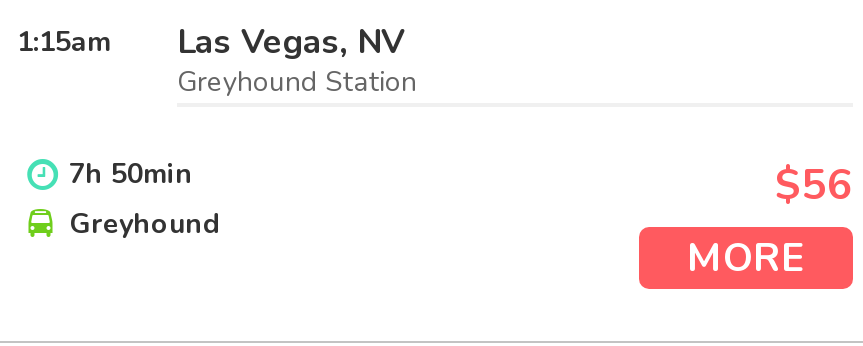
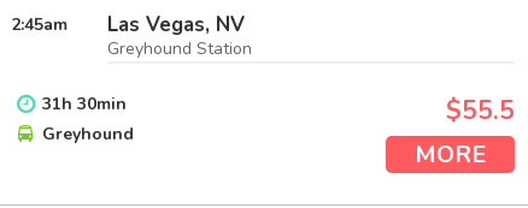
- 1:15am Las Vegas, NV
+ 2:45am Las Vegas, NV

- 7h 50min
+ 31h 30min

- $56
+ $55.5
